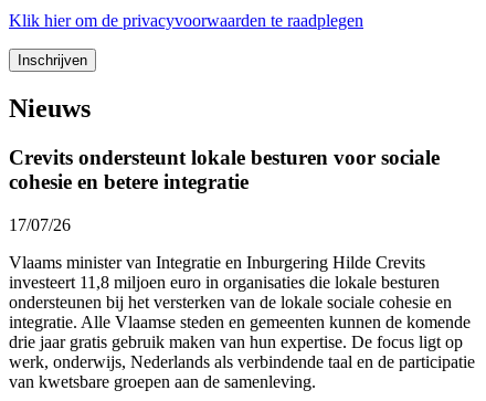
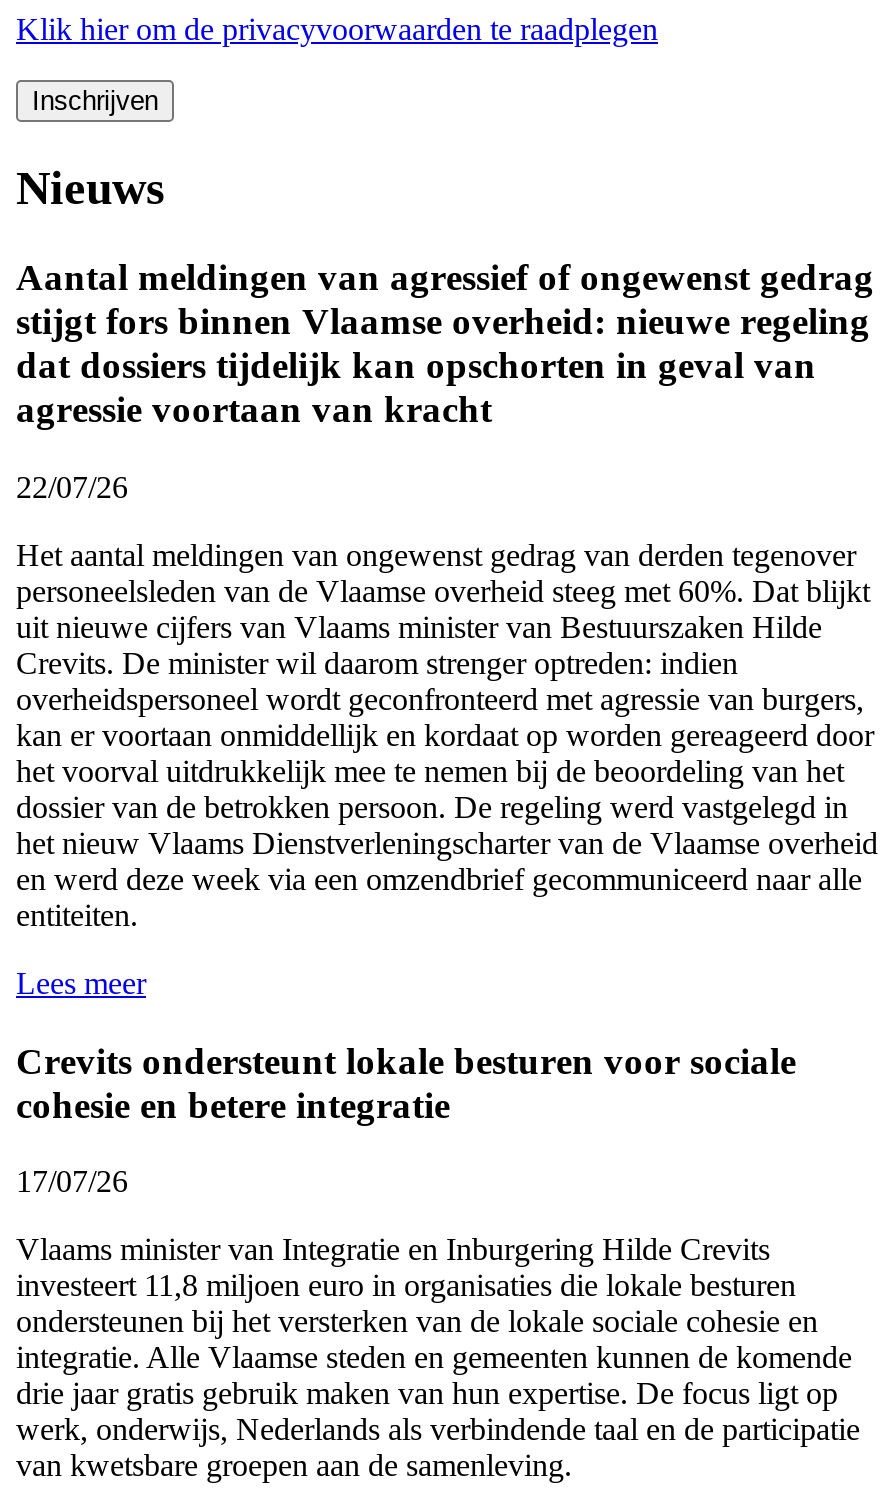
+ Aantal meldingen van agressief of ongewenst gedrag
+ stijgt fors binnen Vlaamse overheid: nieuwe regeling
+ dat dossiers tijdelijk kan opschorten in geval van
+ agressie voortaan van kracht
+ 22/07/26
+ Het aantal meldingen van ongewenst gedrag van derden tegenover
+ personeelsleden van de Vlaamse overheid steeg met 60%. Dat blijkt
+ uit nieuwe cijfers van Vlaams minister van Bestuurszaken Hilde
+ Crevits. De minister wil daarom strenger optreden: indien
+ overheidspersoneel wordt geconfronteerd met agressie van burgers,
+ kan er voortaan onmiddellijk en kordaat op worden gereageerd door
+ het voorval uitdrukkelijk mee te nemen bij de beoordeling van het
+ dossier van de betrokken persoon. De regeling werd vastgelegd in
+ het nieuw Vlaams Dienstverleningscharter van de Vlaamse overheid
+ en werd deze week via een omzendbrief gecommuniceerd naar alle
+ entiteiten.
+ Lees meer
